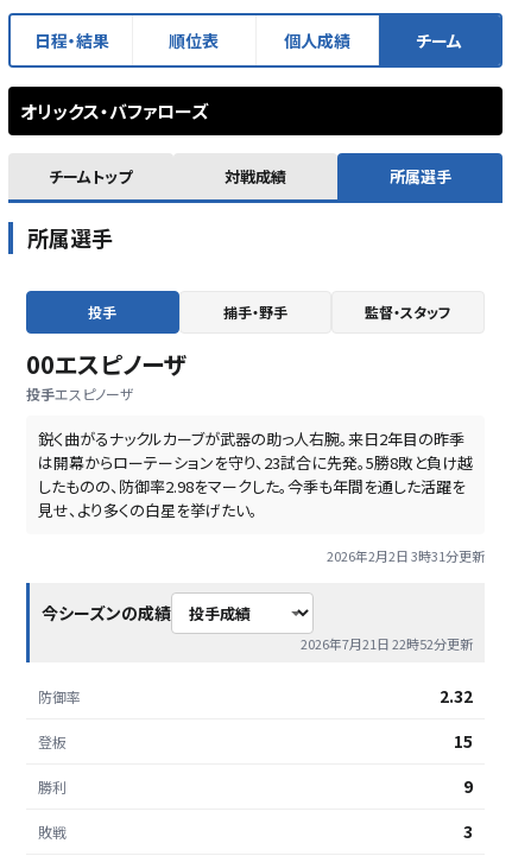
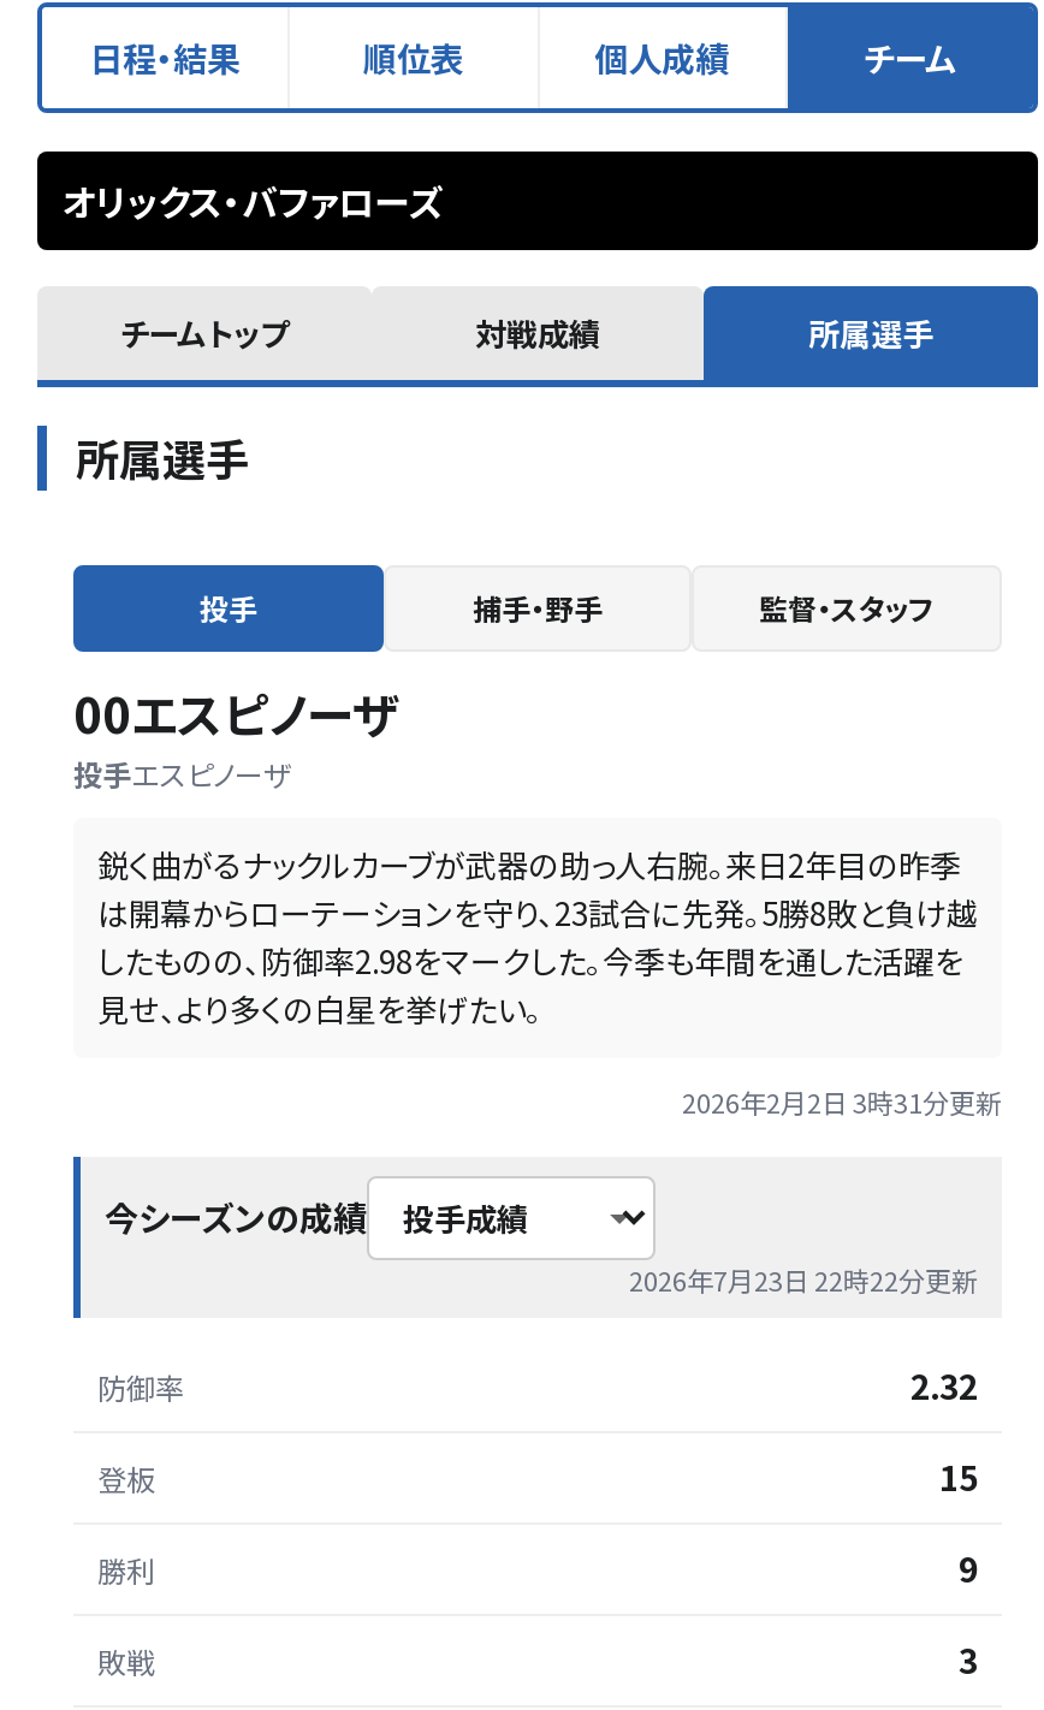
- 2026年7月21日 22時52分更新
+ 2026年7月23日 22時22分更新
